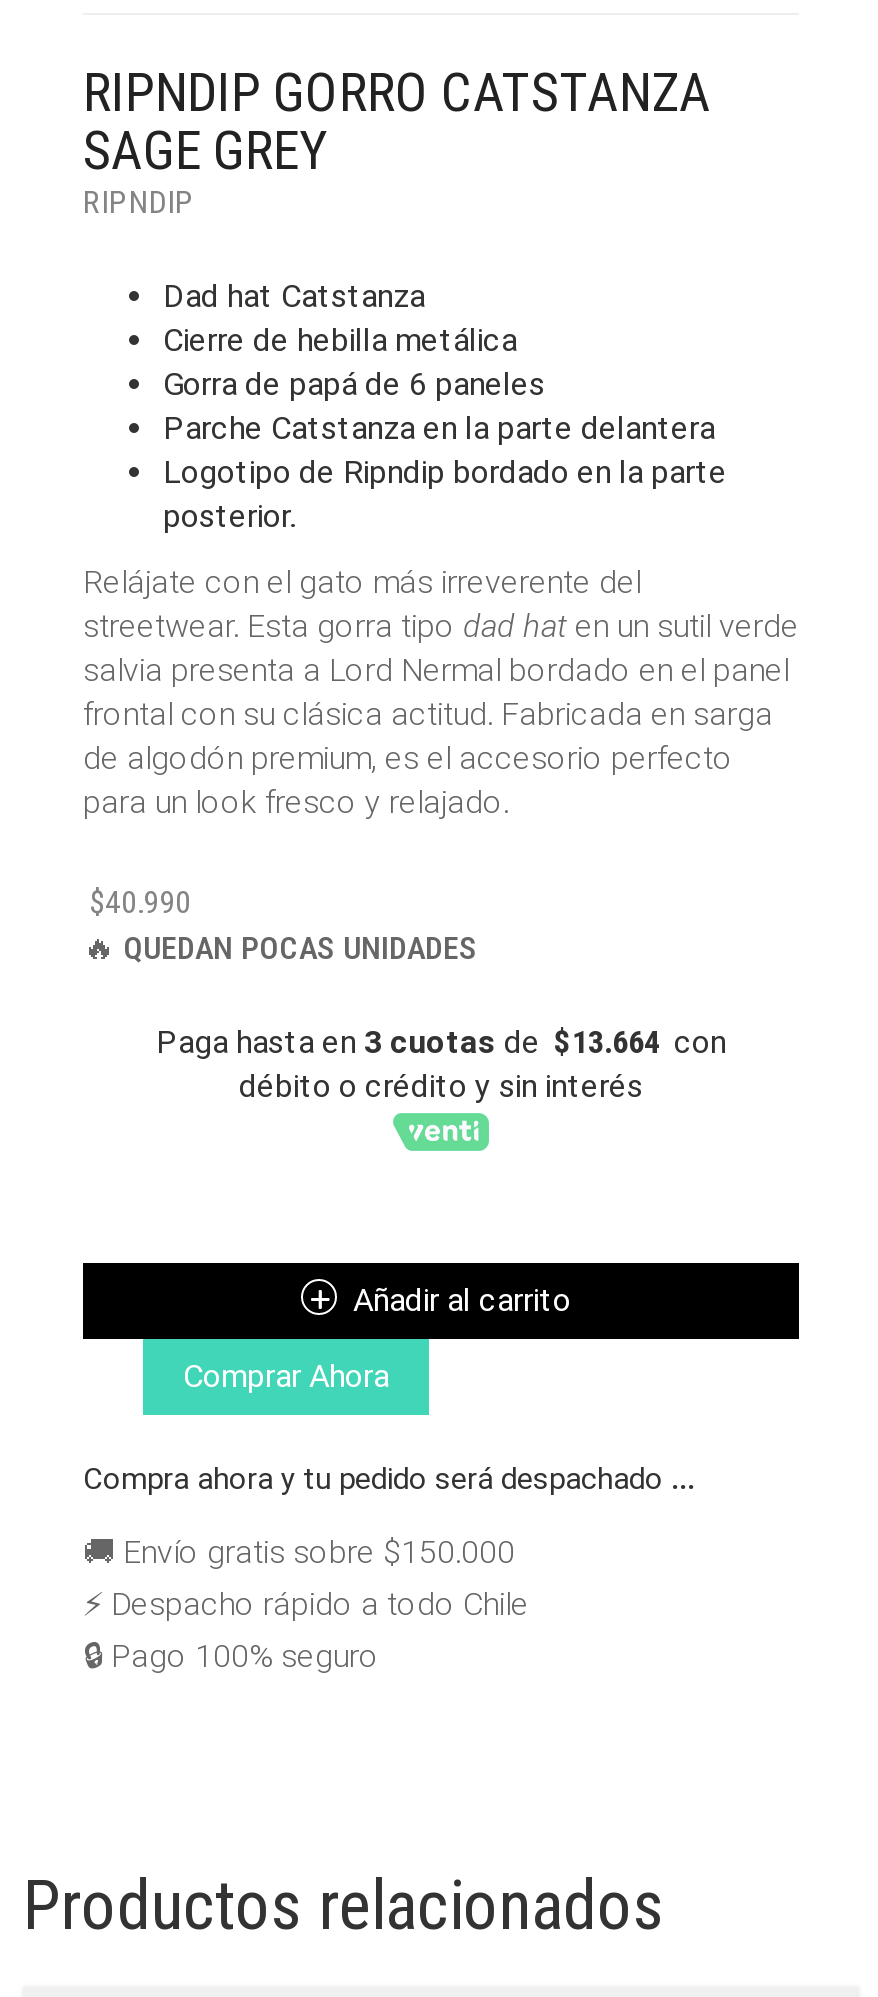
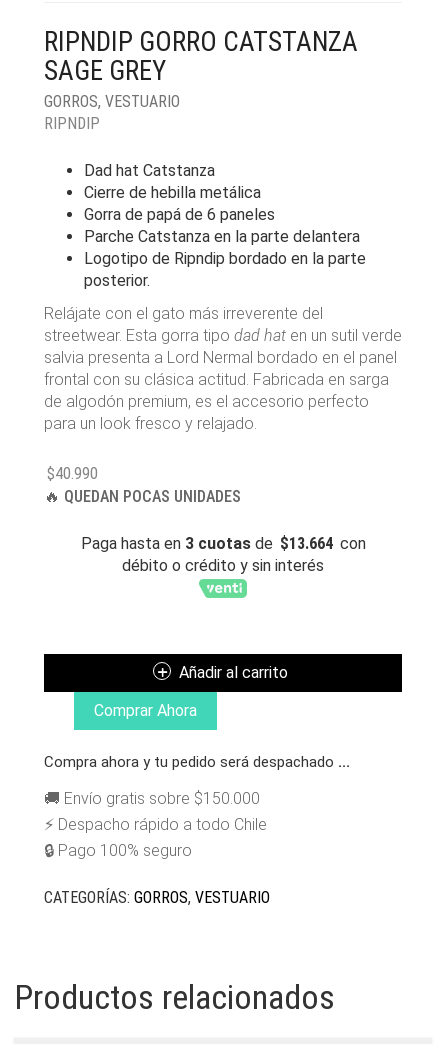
+ GORROS, VESTUARIO

+ CATEGORÍAS: GORROS, VESTUARIO
